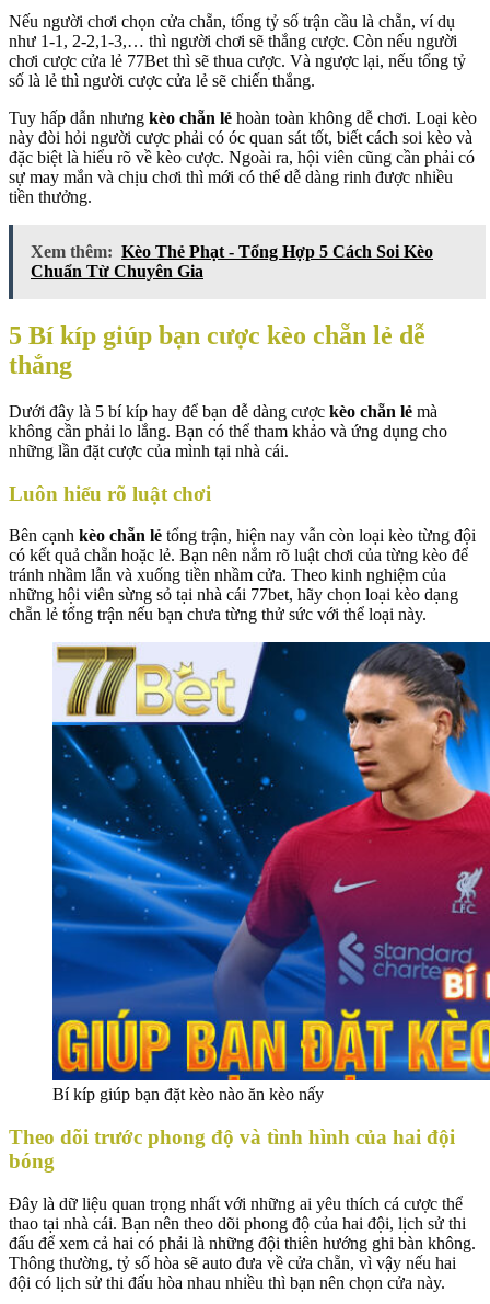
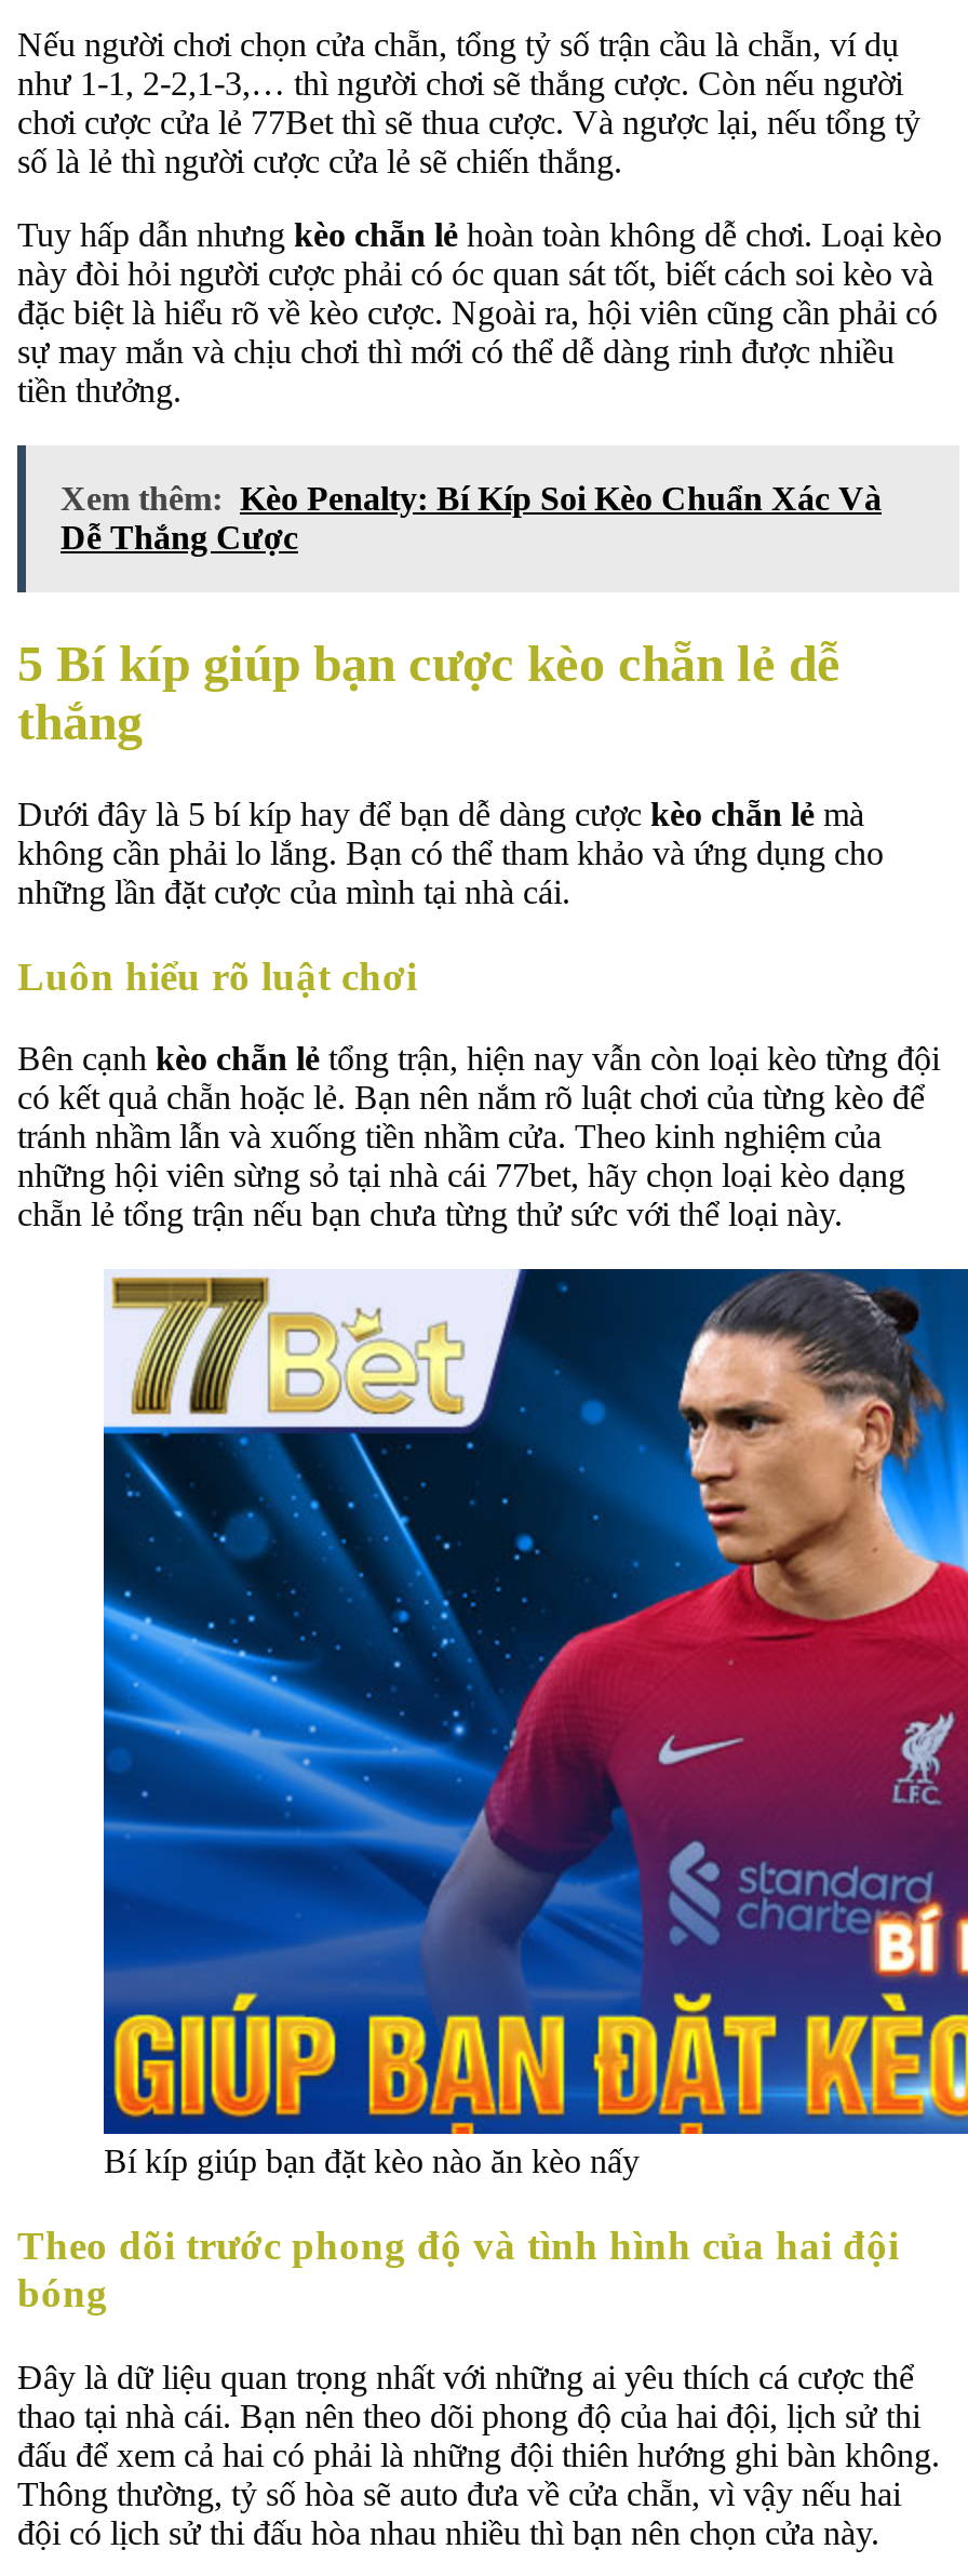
- Xem thêm: Kèo Thẻ Phạt - Tổng Hợp 5 Cách Soi Kèo
- Chuẩn Từ Chuyên Gia
+ Xem thêm: Kèo Penalty: Bí Kíp Soi Kèo Chuẩn Xác Và
+ Dễ Thắng Cược
